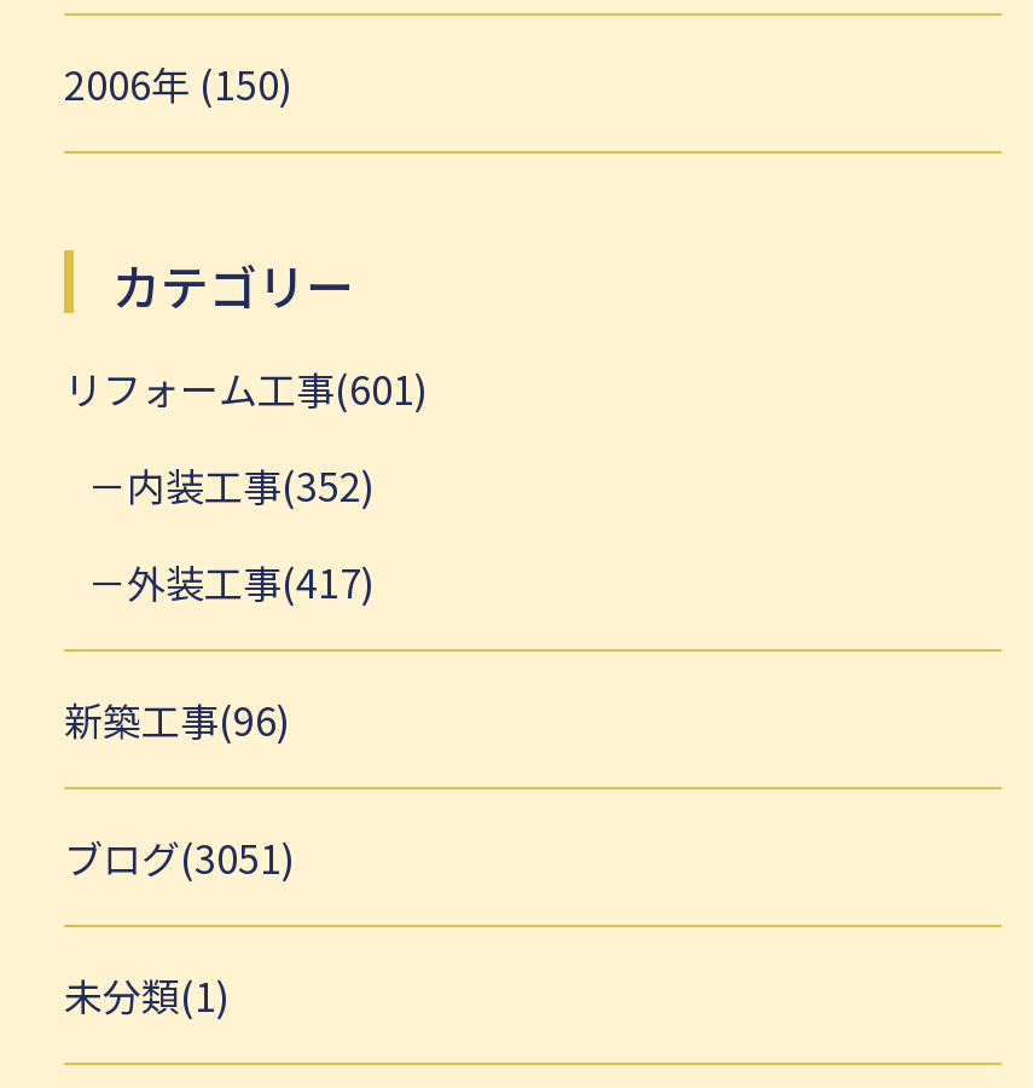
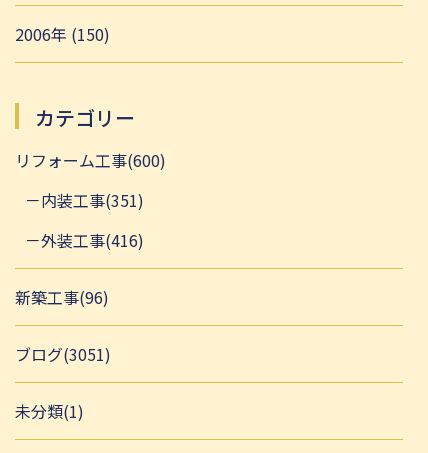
- リフォーム工事(601)
+ リフォーム工事(600)

- 内装工事(352)
+ 内装工事(351)

- 外装工事(417)
+ 外装工事(416)
